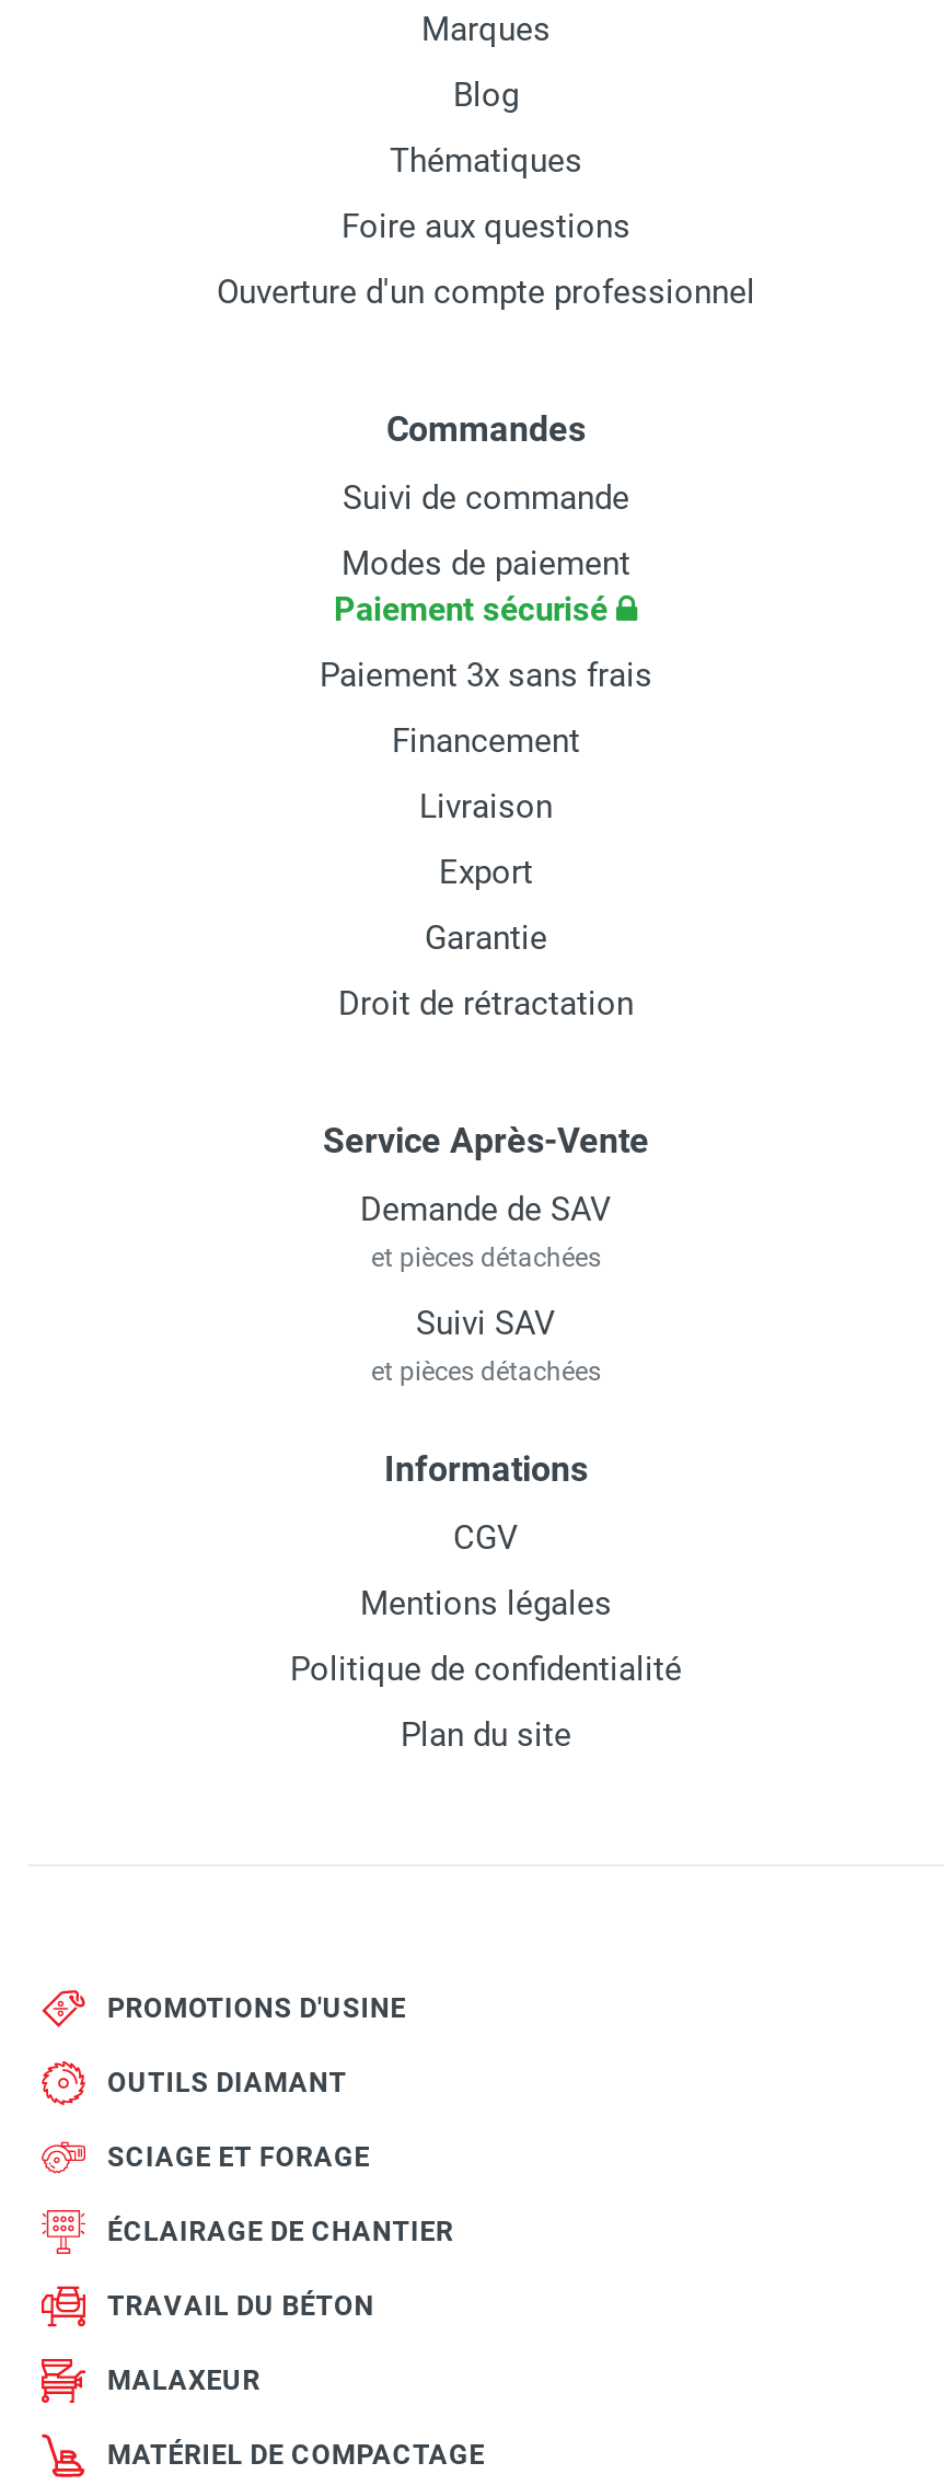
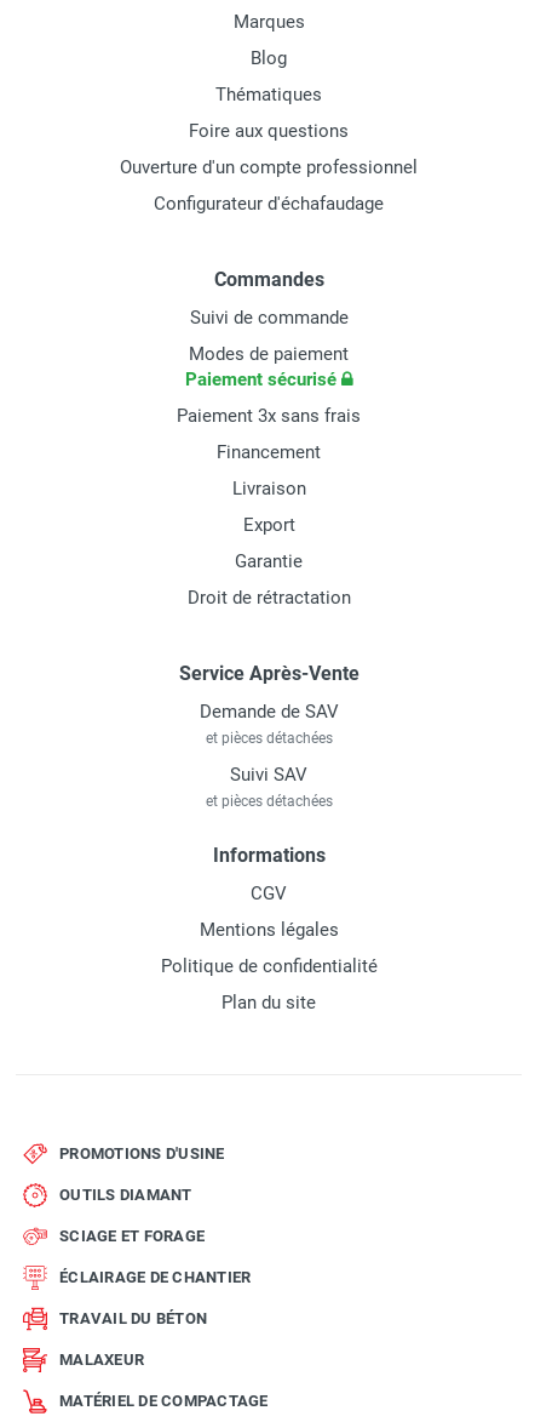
+ Configurateur d'échafaudage
